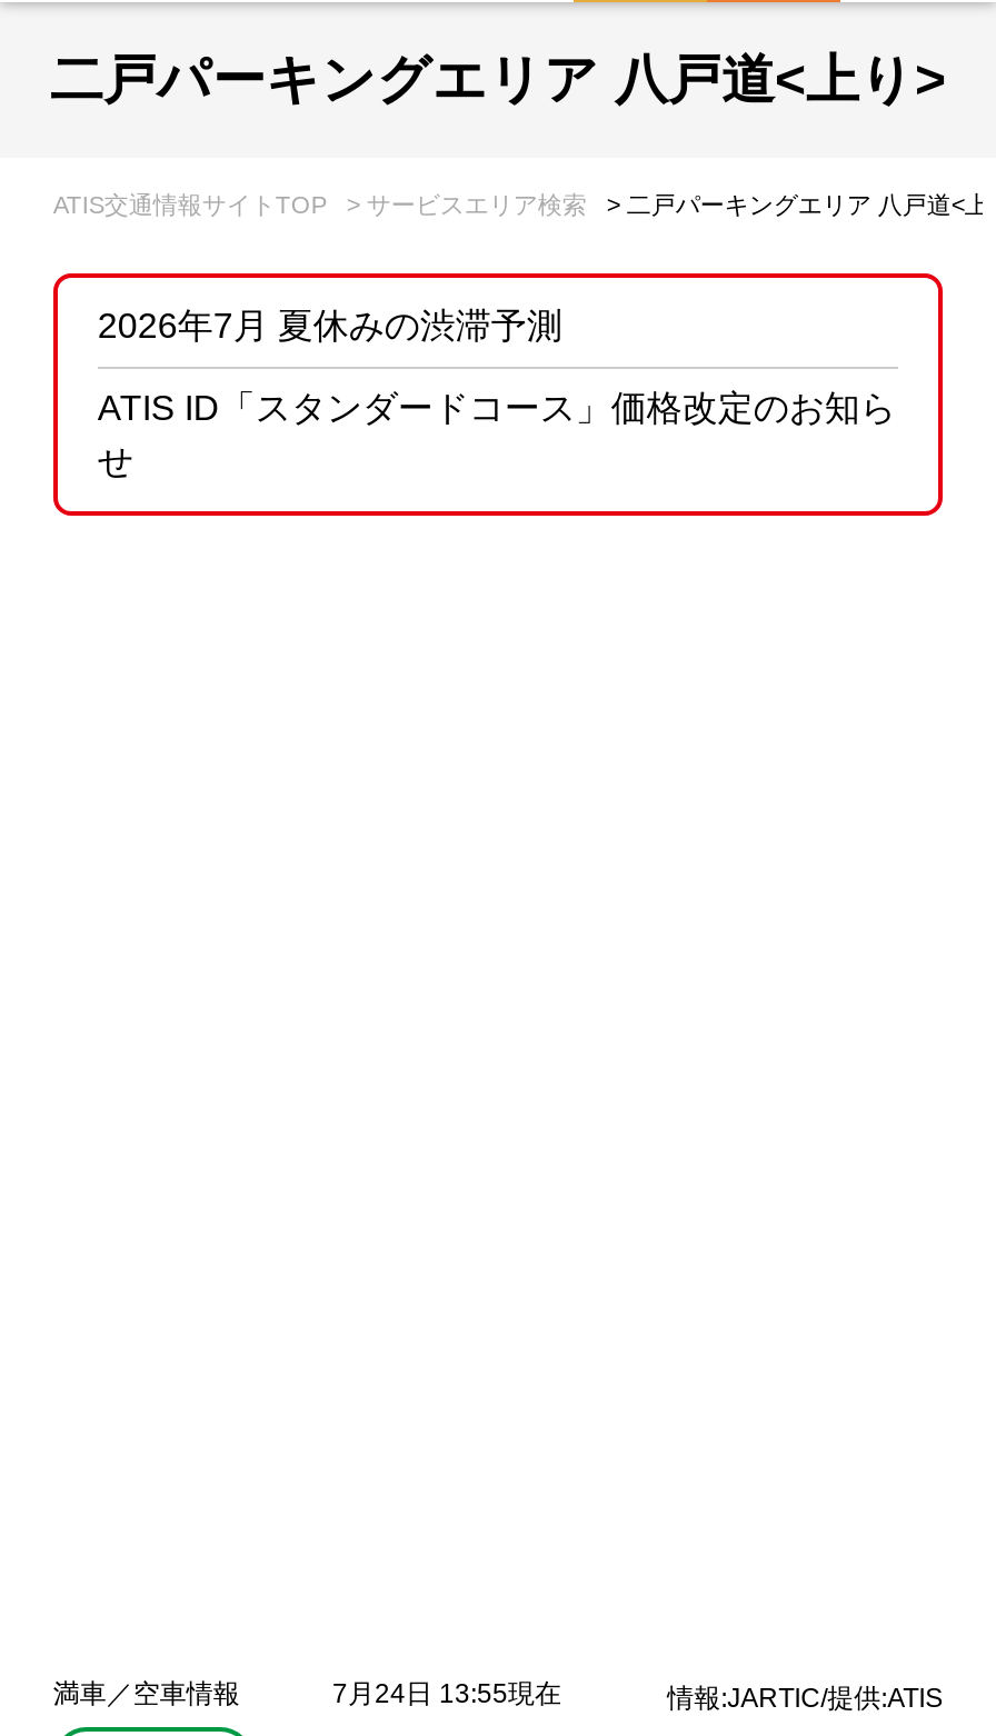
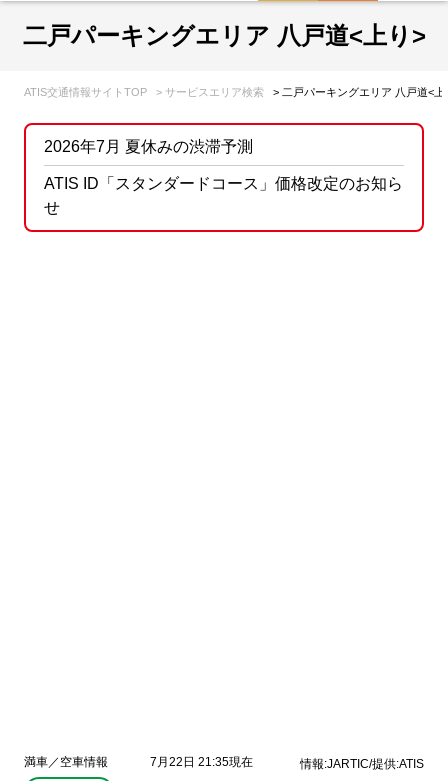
- 7月24日 13:55現在
+ 7月22日 21:35現在
